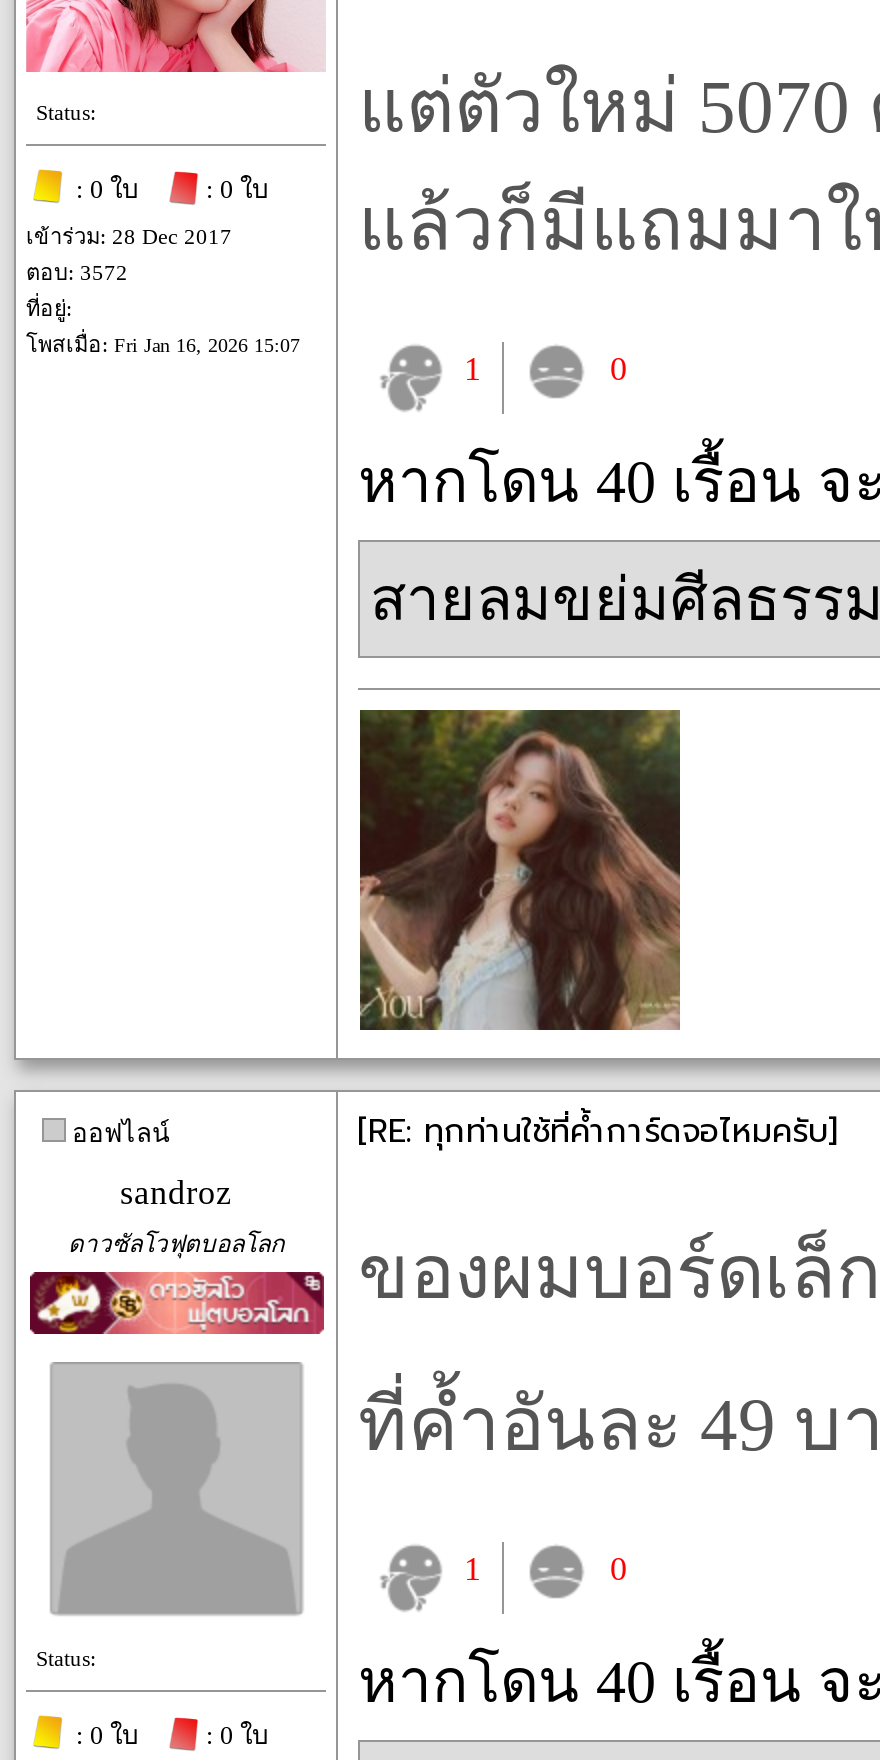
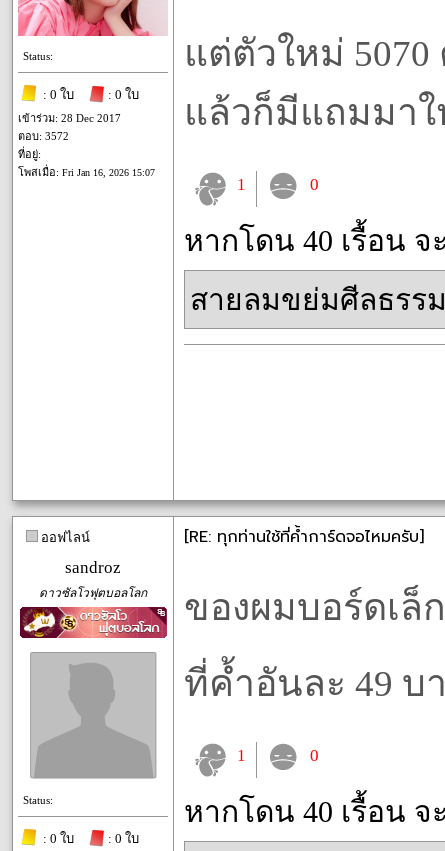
- [image]
